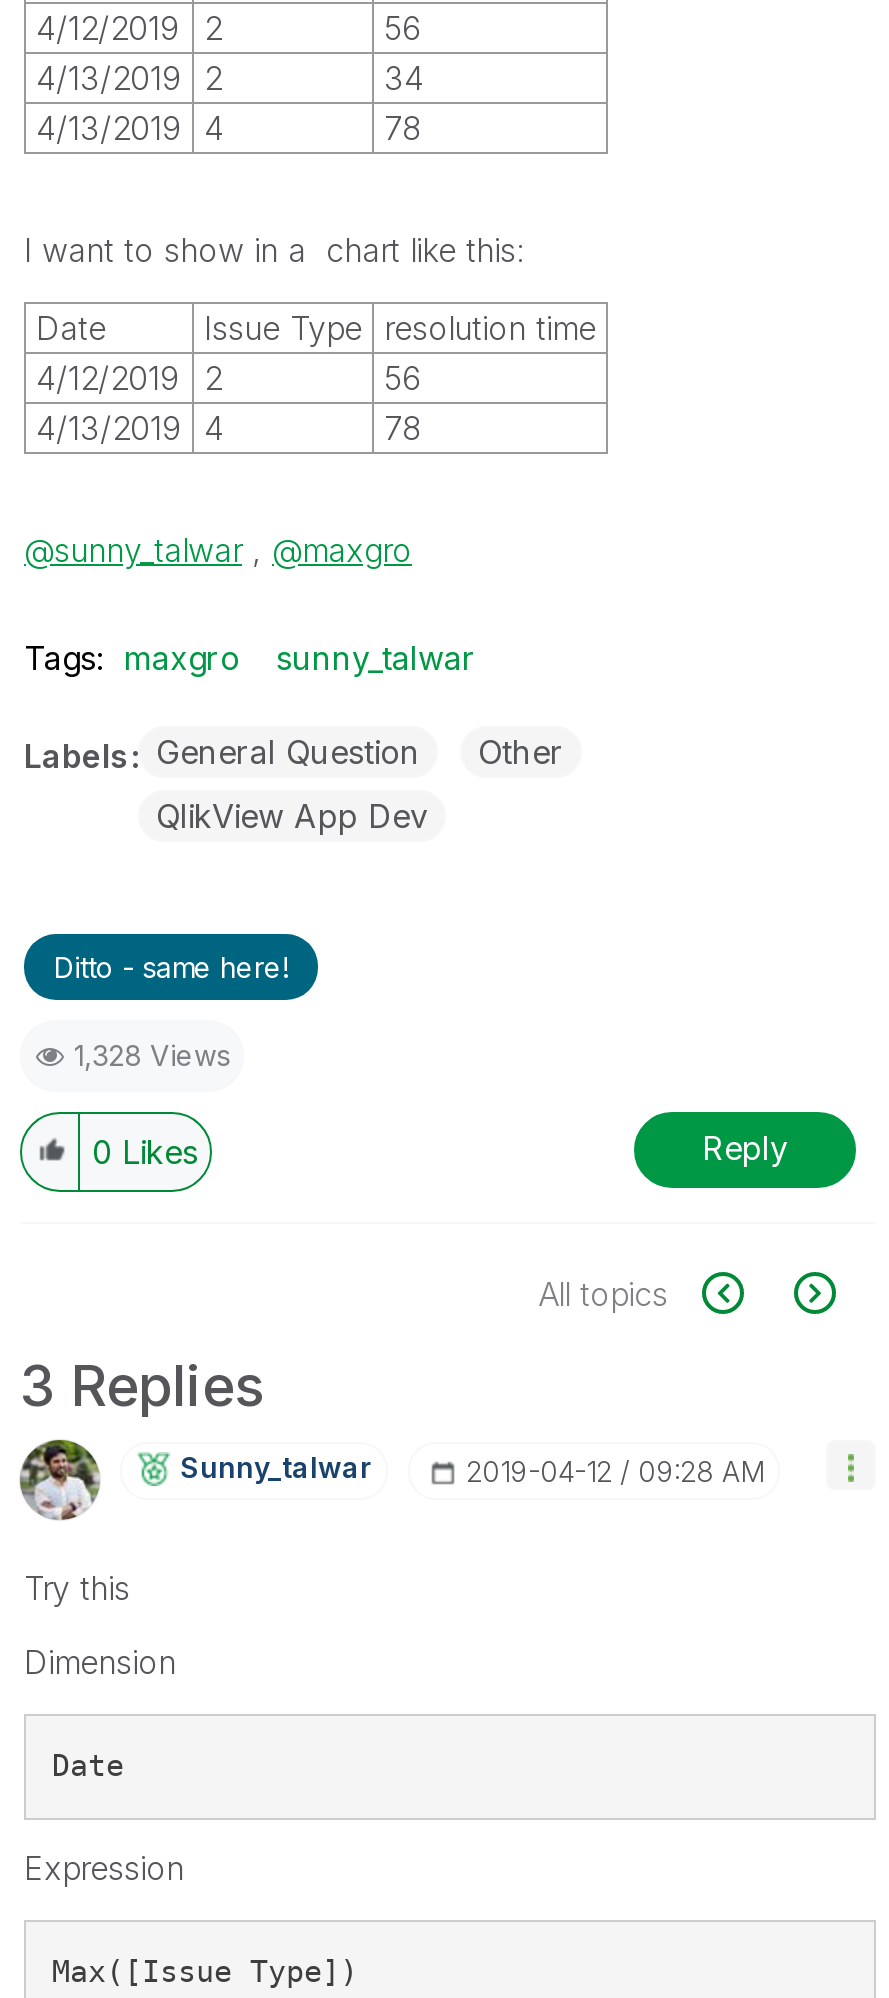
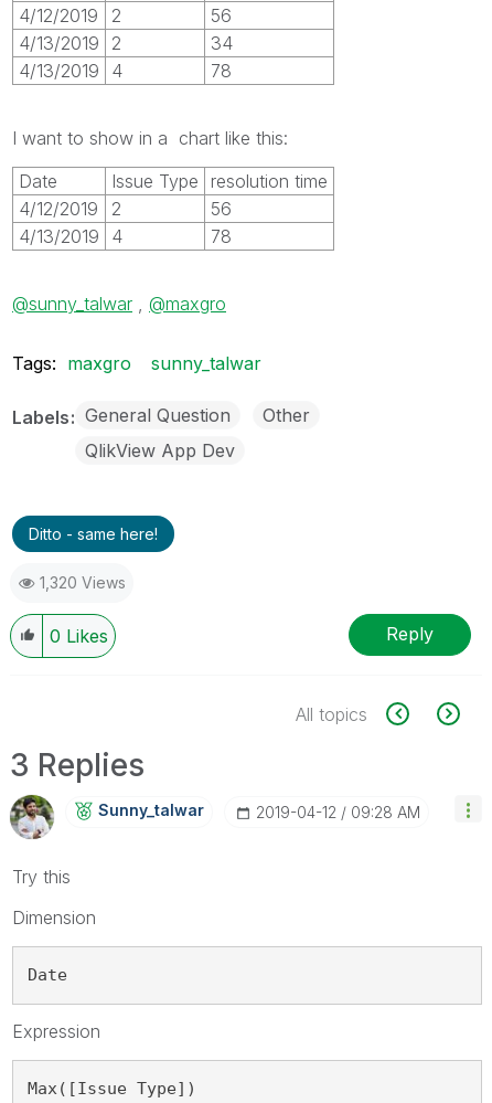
- 1,328 Views
+ 1,320 Views
